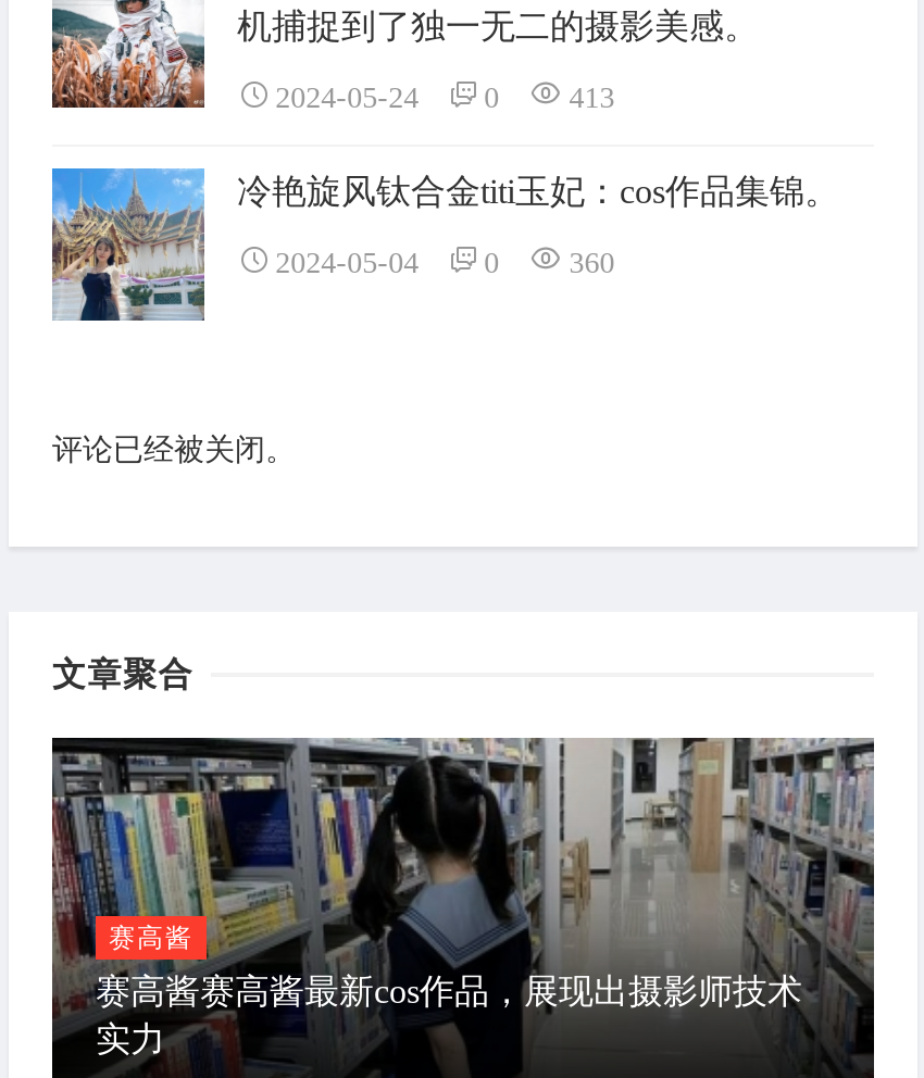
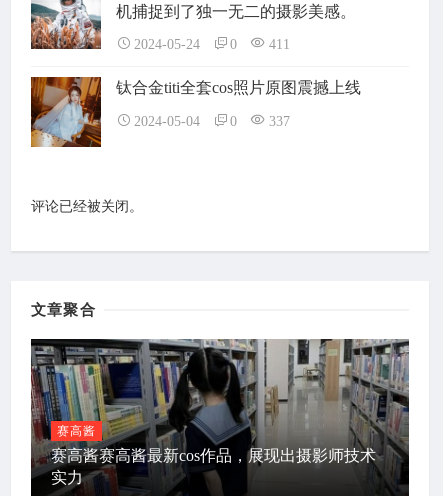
- 413
+ 411

- [image]
- 冷艳旋风钛合金titi玉妃：cos作品集锦。
+ [image]
+ 钛合金titi全套cos照片原图震撼上线

- 360
+ 337
